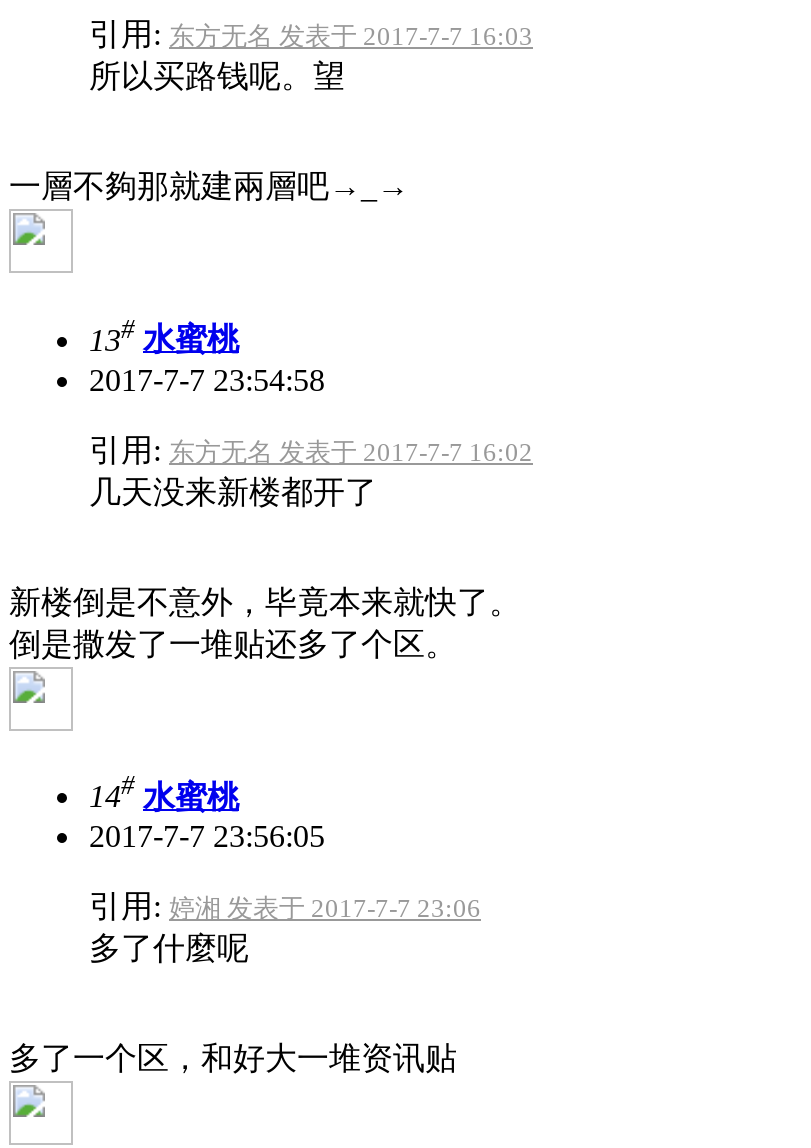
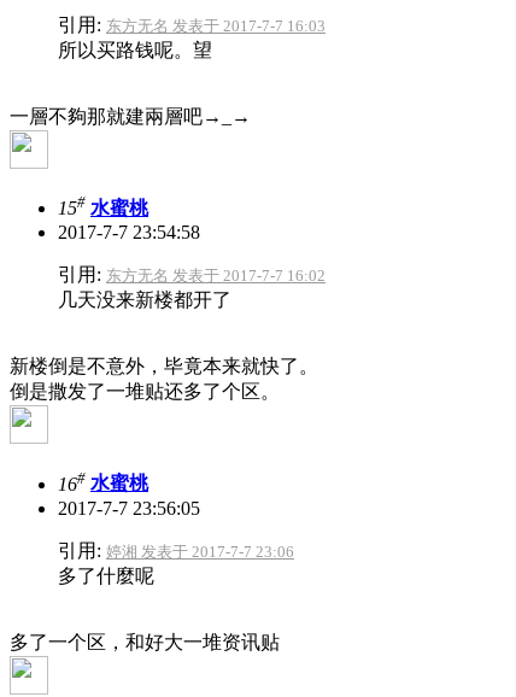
- 13# 水蜜桃
+ 15# 水蜜桃

- 14# 水蜜桃
+ 16# 水蜜桃
